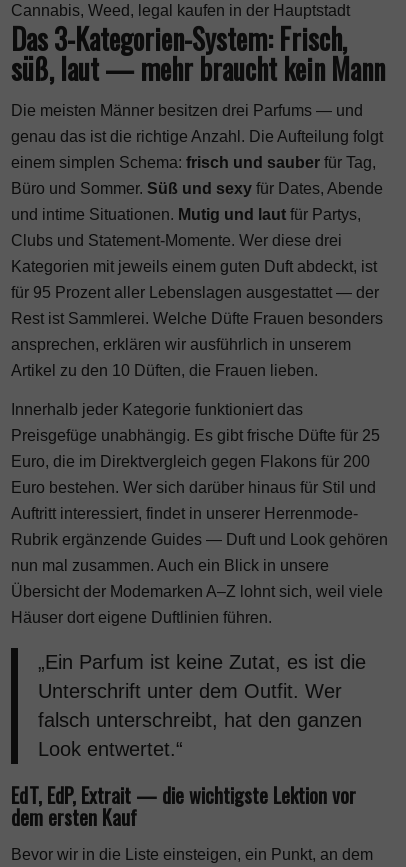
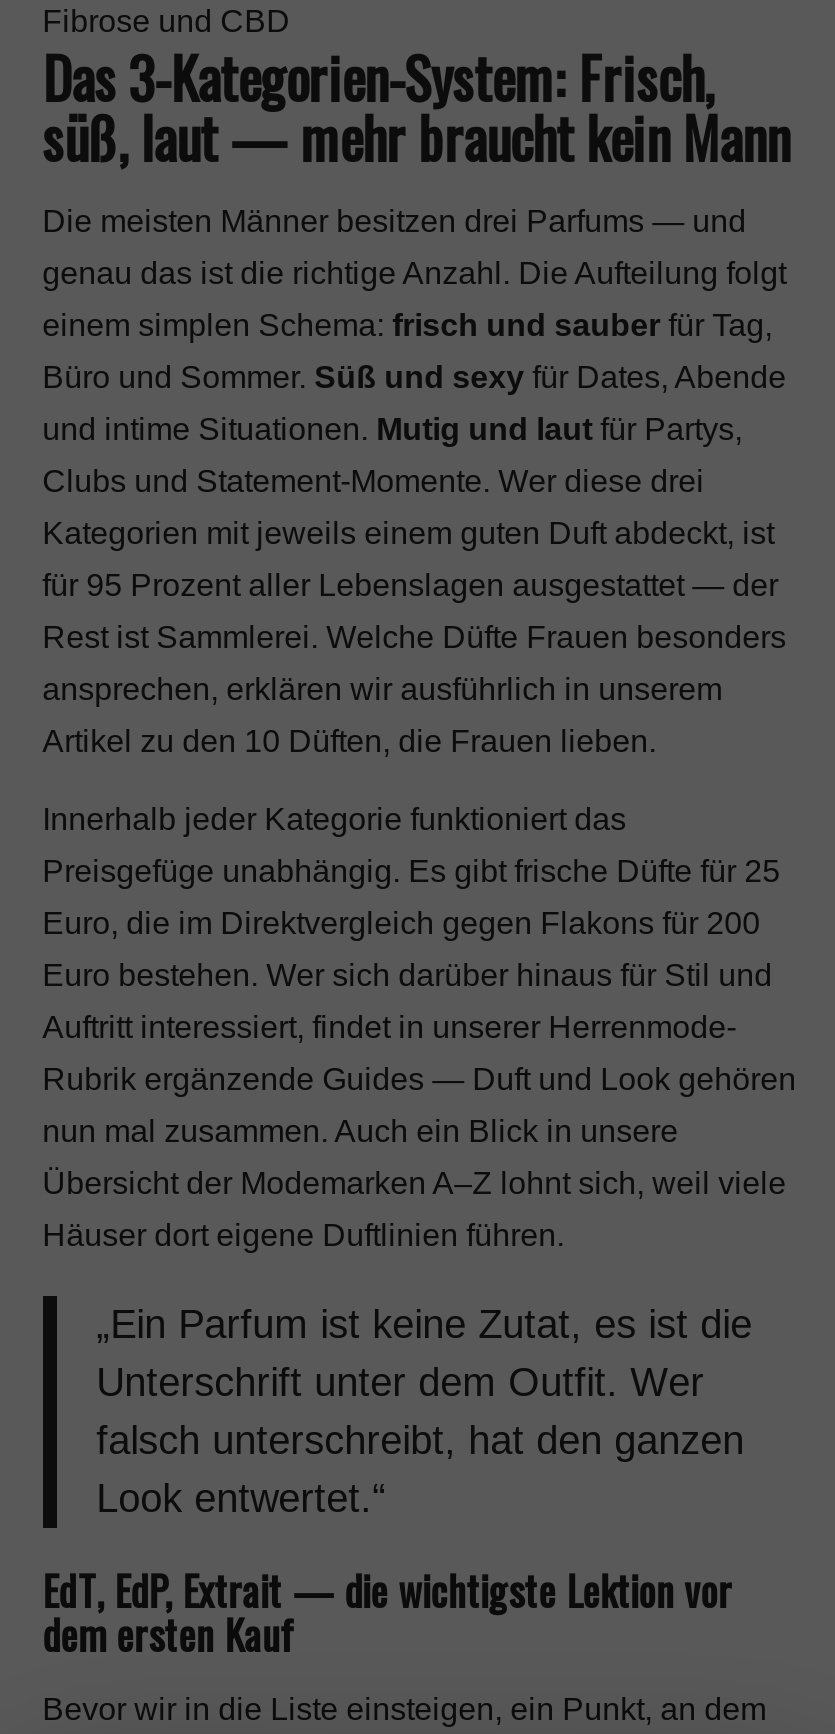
- Cannabis, Weed, legal kaufen in der Hauptstadt
+ Fibrose und CBD
